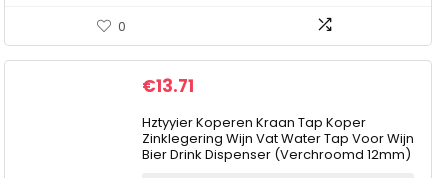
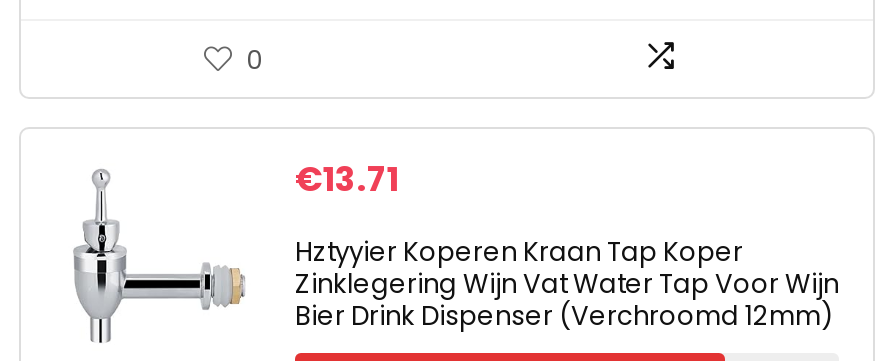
+ [image]
